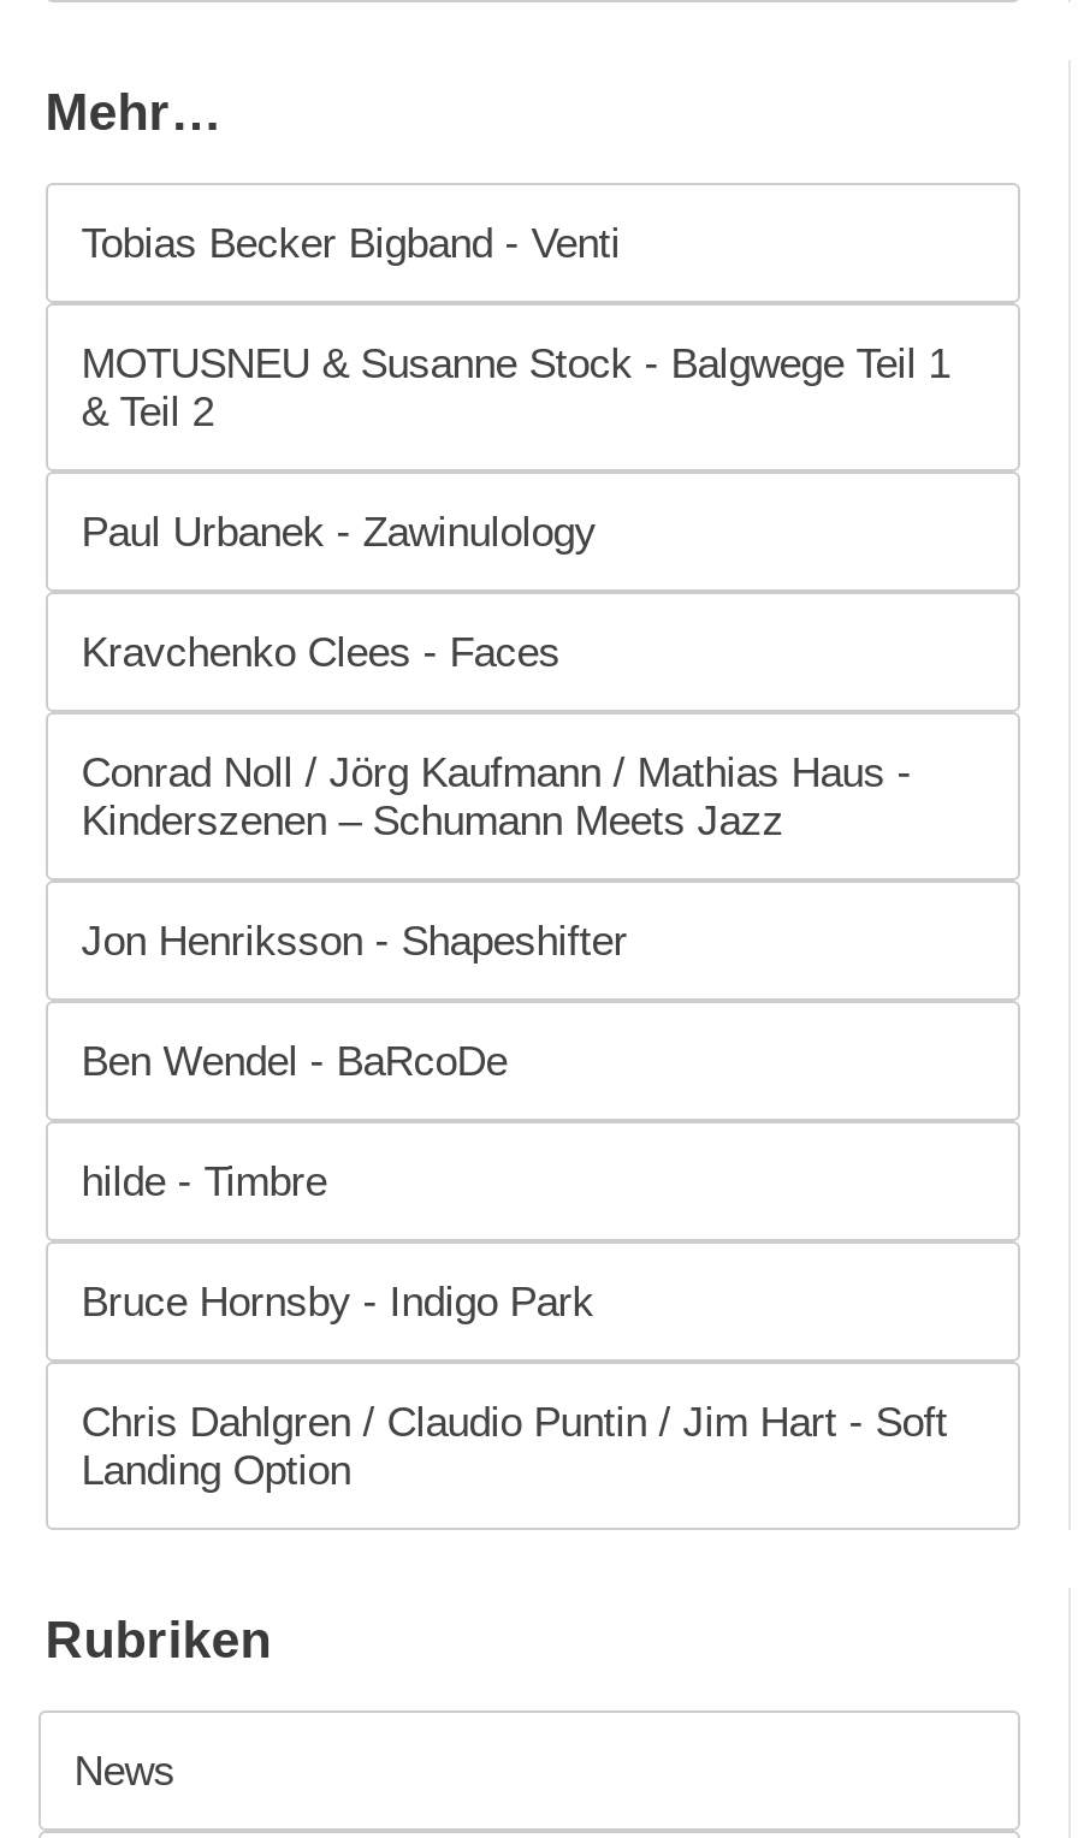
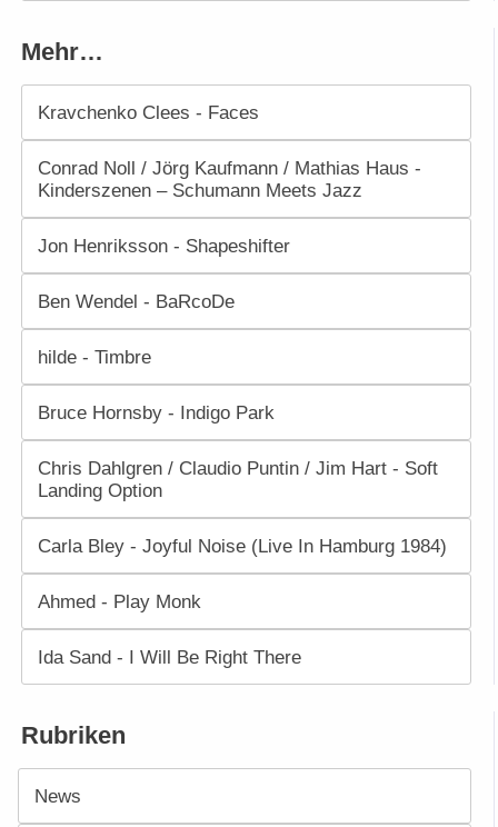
- Tobias Becker Bigband - Venti
- MOTUSNEU & Susanne Stock - Balgwege Teil 1
- & Teil 2
- Paul Urbanek - Zawinulology

moved up: Kravchenko Clees - Faces | Conrad Noll / Jörg Kaufmann / Mathias Haus - | Kinderszenen – Schumann Meets Jazz | ... | Chris Dahlgren / Claudio Puntin / Jim Hart - Soft | Landing Option

+ Carla Bley - Joyful Noise (Live In Hamburg 1984)
+ Ahmed - Play Monk
+ Ida Sand - I Will Be Right There
